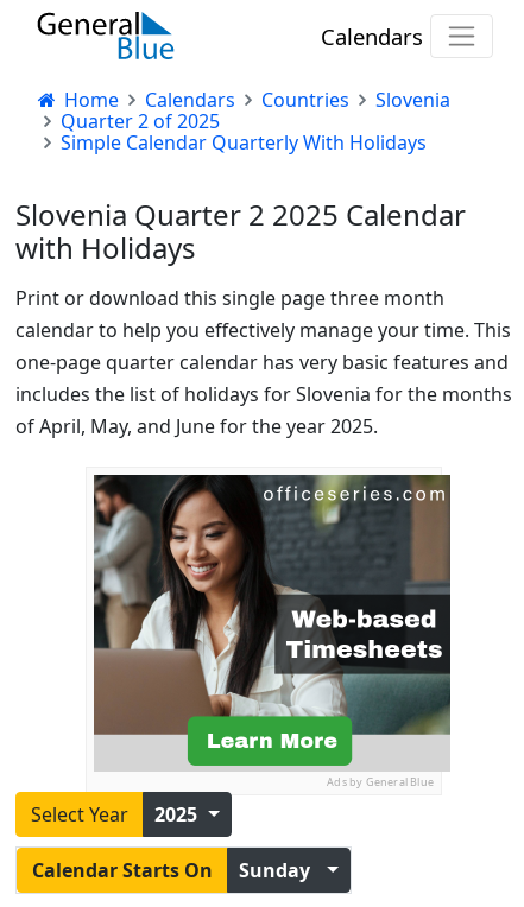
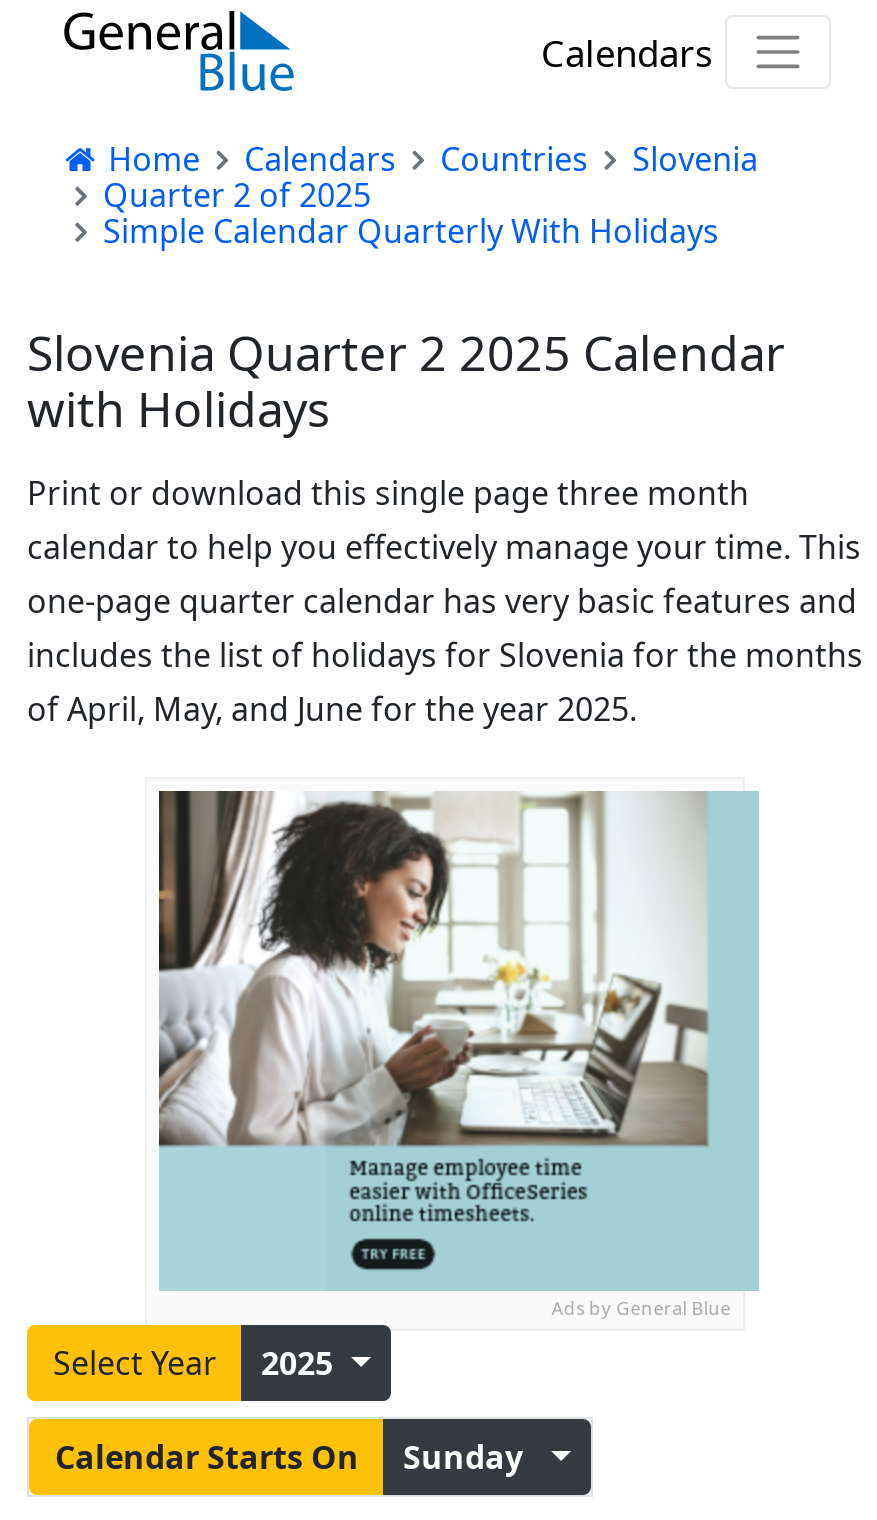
- [image]
+ [image]
